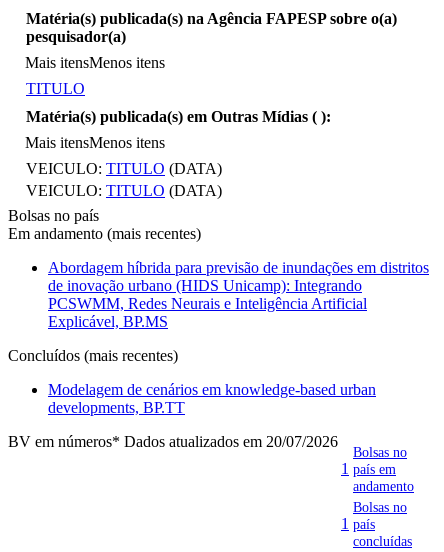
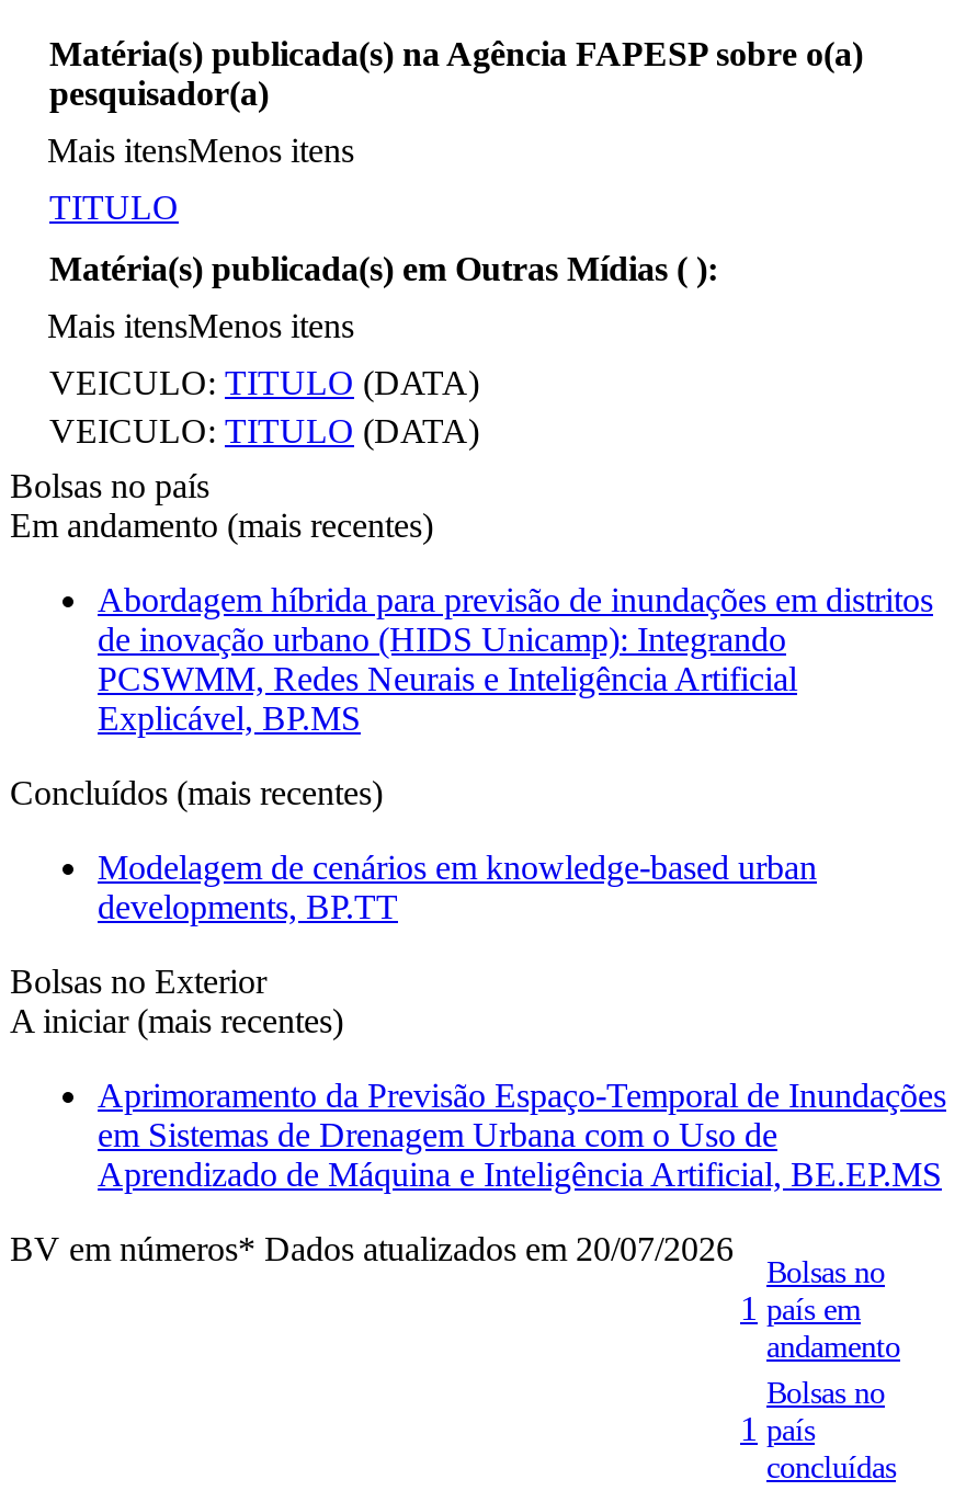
+ Bolsas no Exterior
+ A iniciar (mais recentes)
+ Aprimoramento da Previsão Espaço-Temporal de Inundações
+ em Sistemas de Drenagem Urbana com o Uso de
+ Aprendizado de Máquina e Inteligência Artificial, BE.EP.MS
